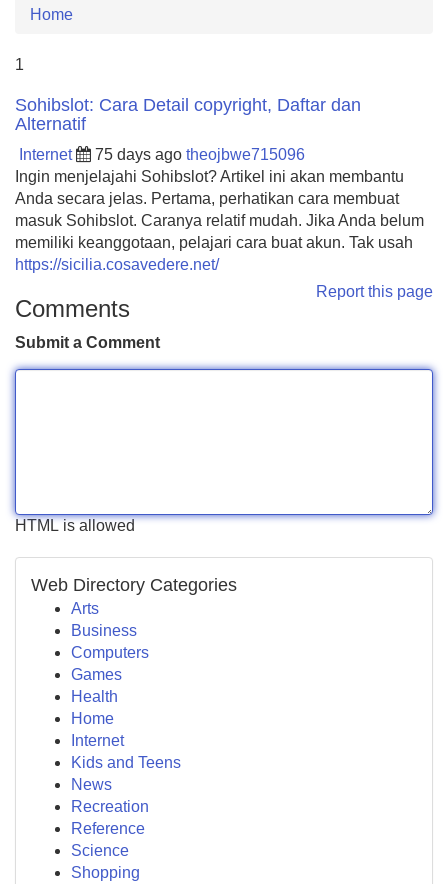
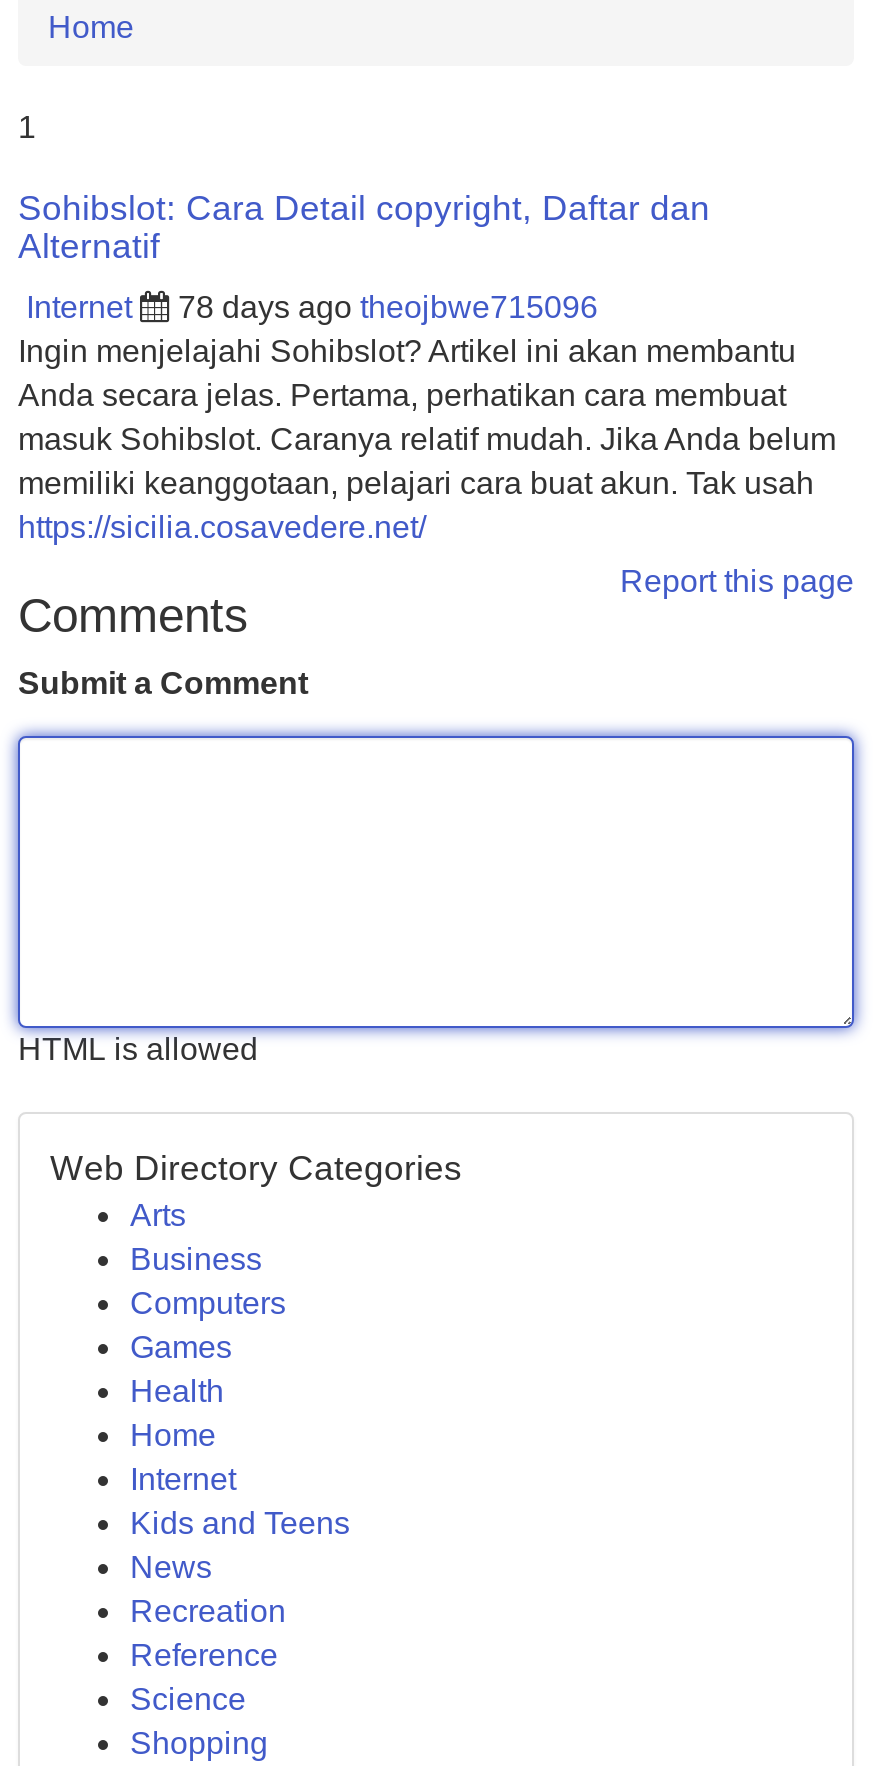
- 75 days ago theojbwe715096
+ 78 days ago theojbwe715096
